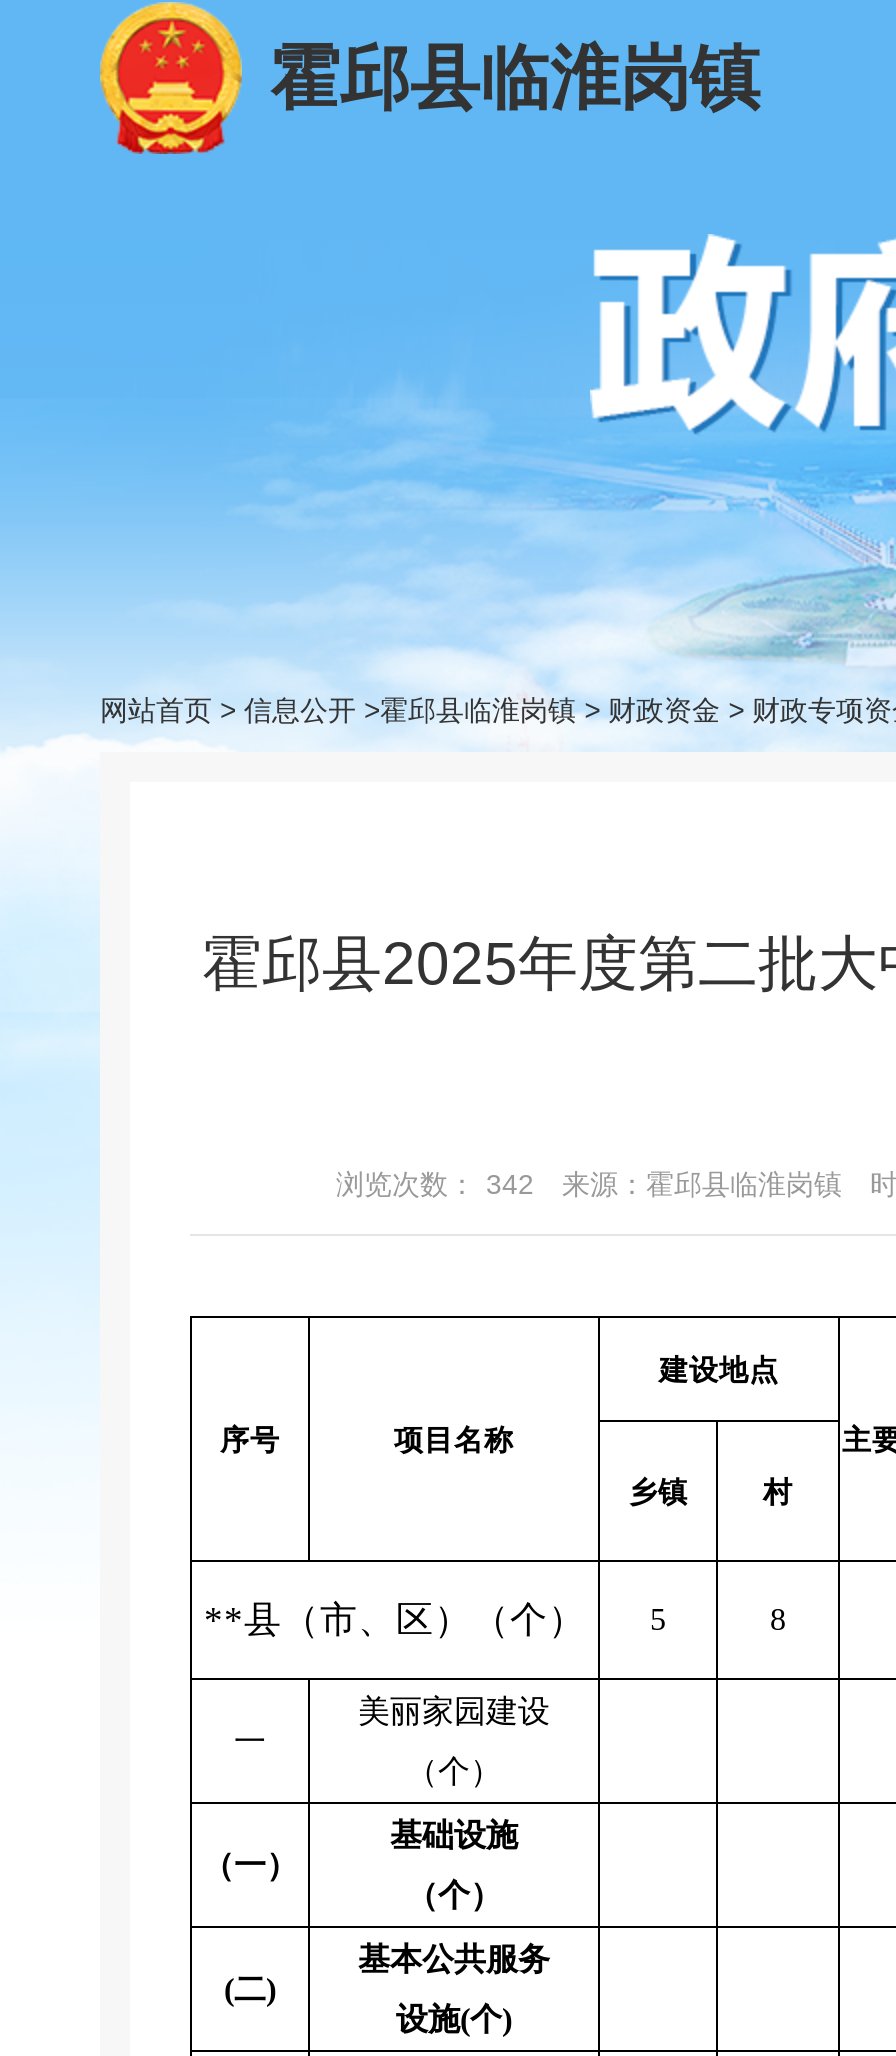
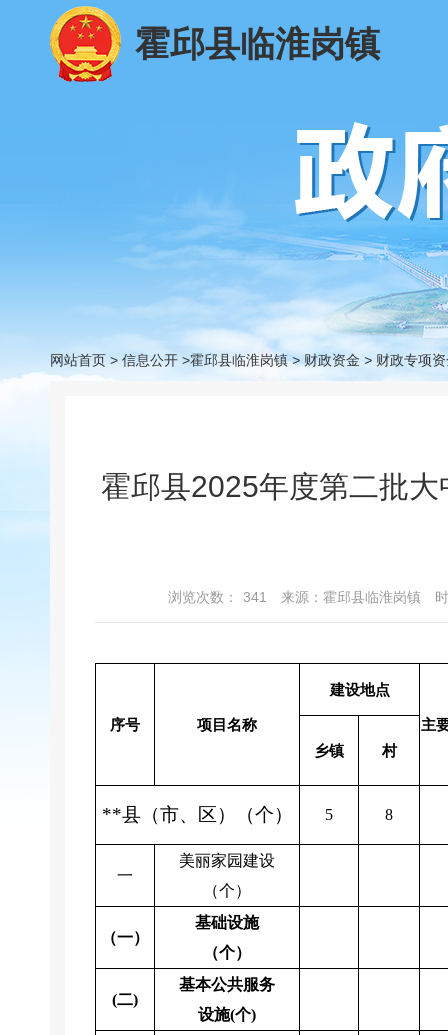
- 浏览次数： 342
+ 浏览次数： 341
